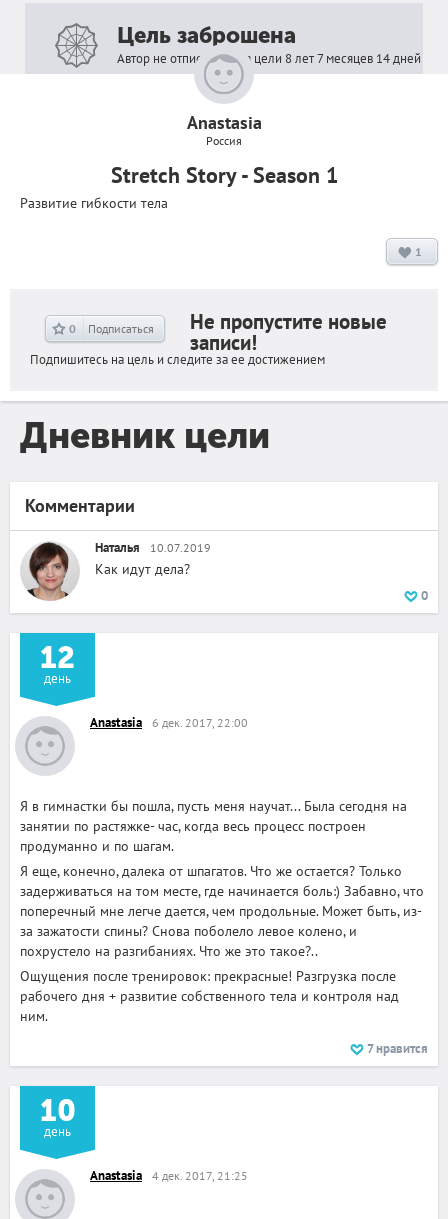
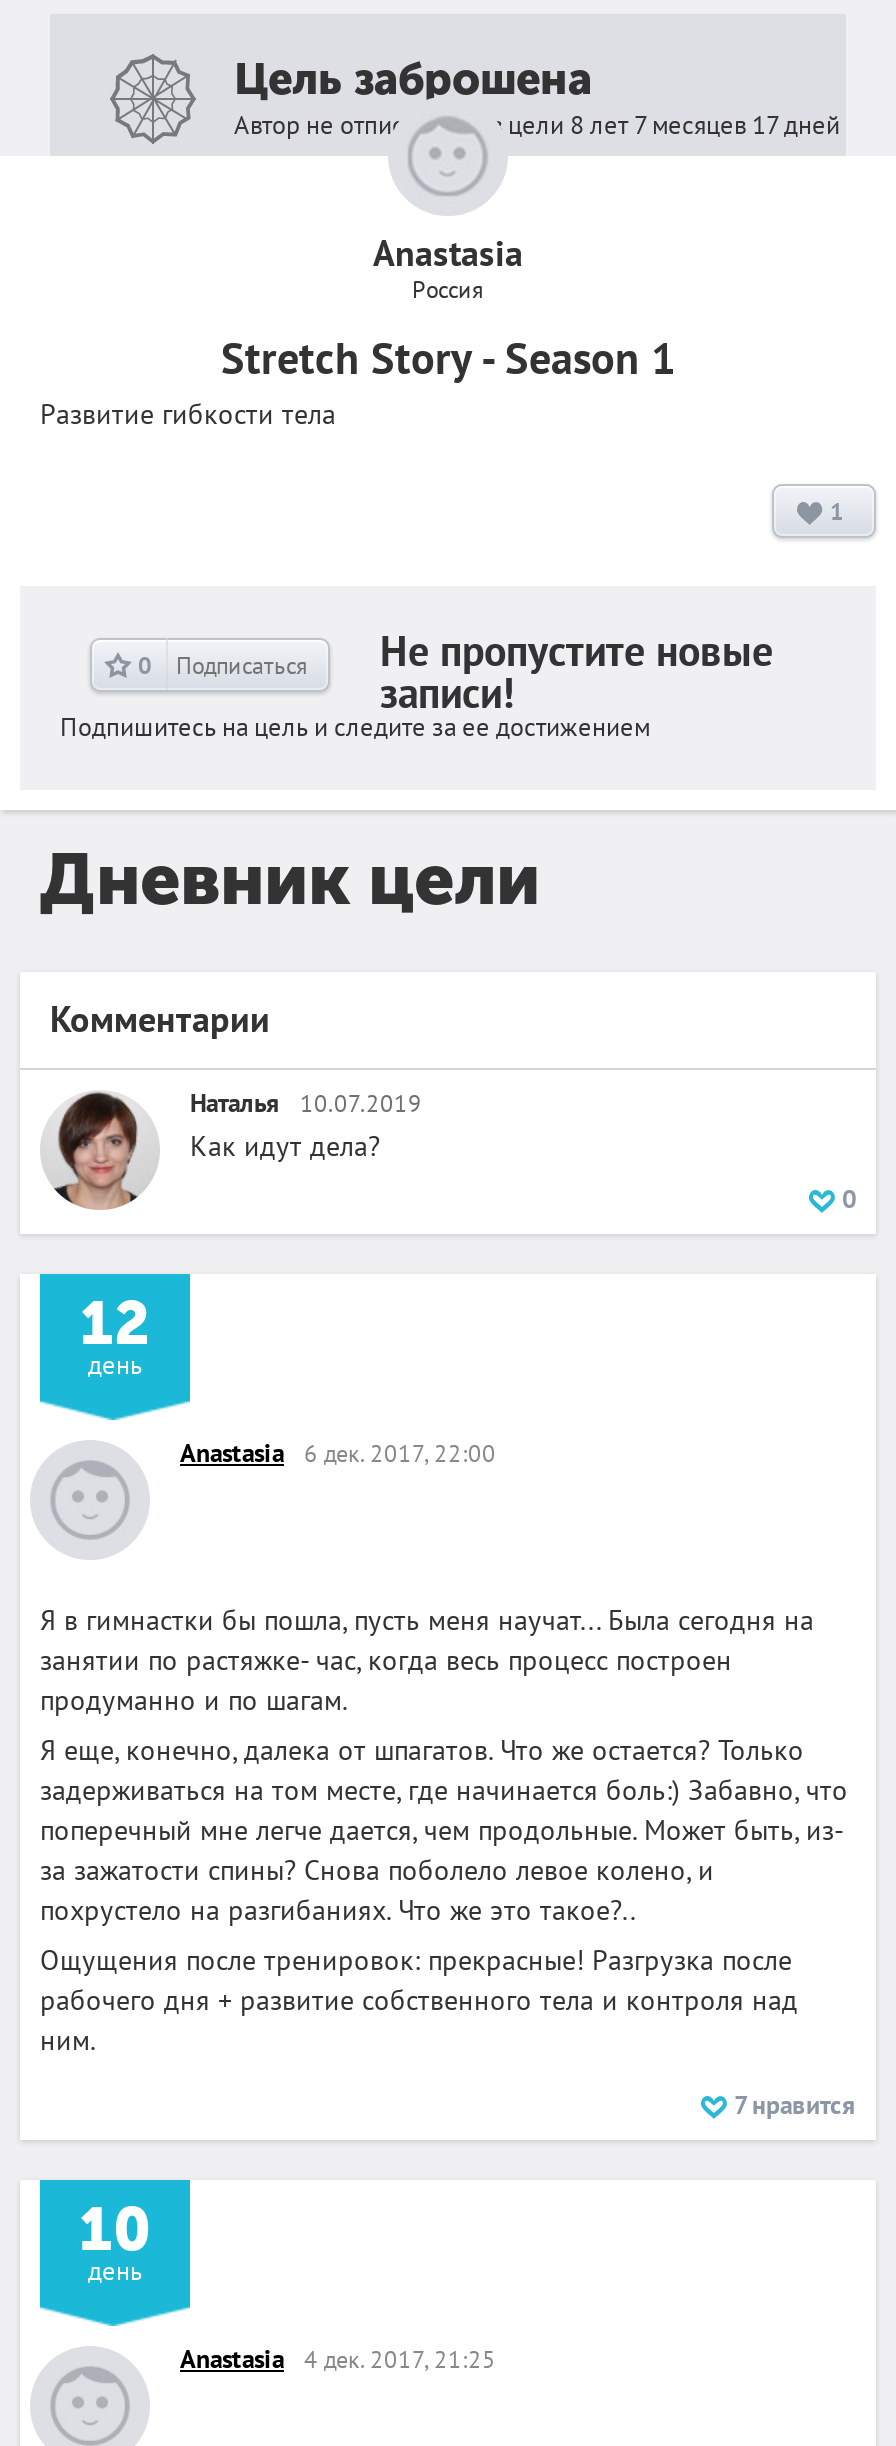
- Автор не отписывался в цели 8 лет 7 месяцев 14 дней
+ Автор не отписывался в цели 8 лет 7 месяцев 17 дней
